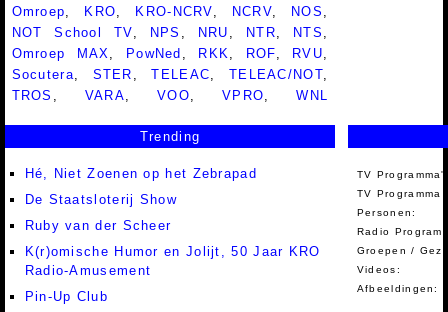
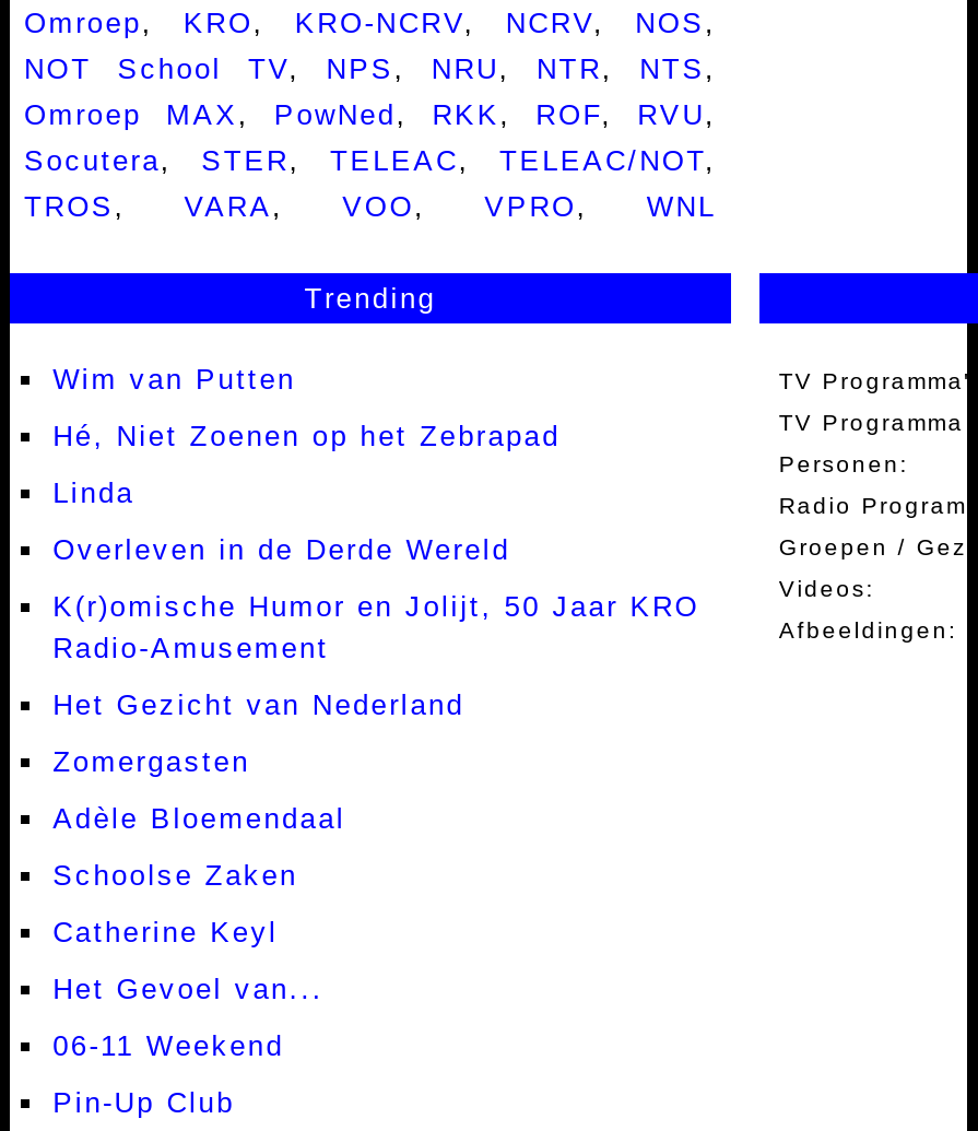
+ Wim van Putten

- De Staatsloterij Show
+ Linda

- Ruby van der Scheer
+ Overleven in de Derde Wereld

+ Het Gezicht van Nederland
+ Zomergasten
+ Adèle Bloemendaal
+ Schoolse Zaken
+ Catherine Keyl
+ Het Gevoel van...
+ 06-11 Weekend
